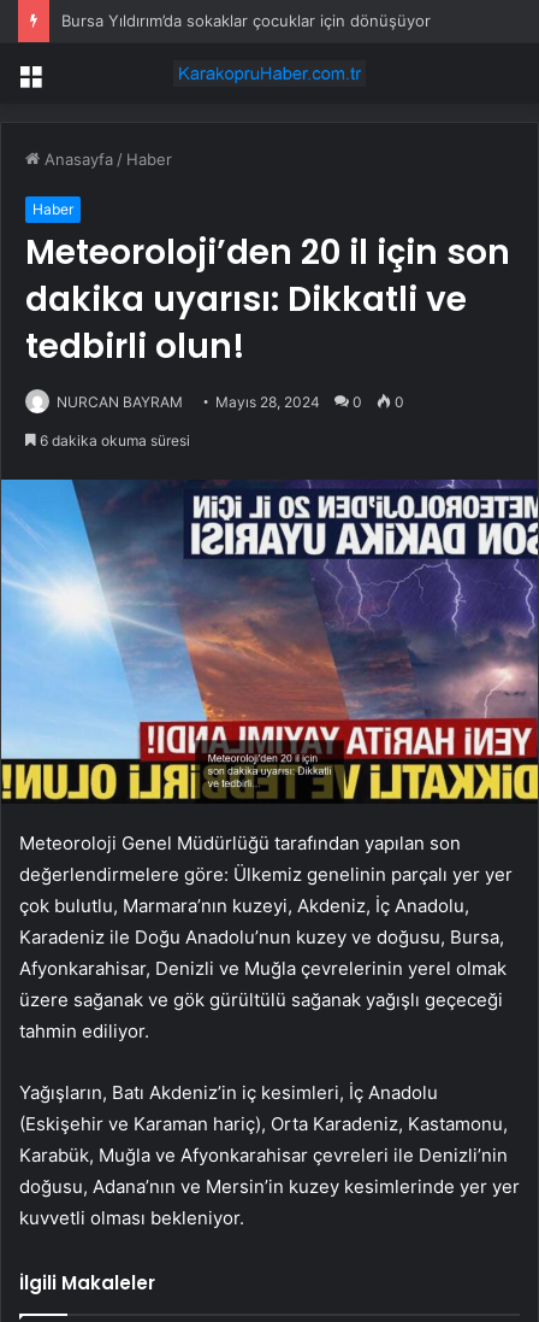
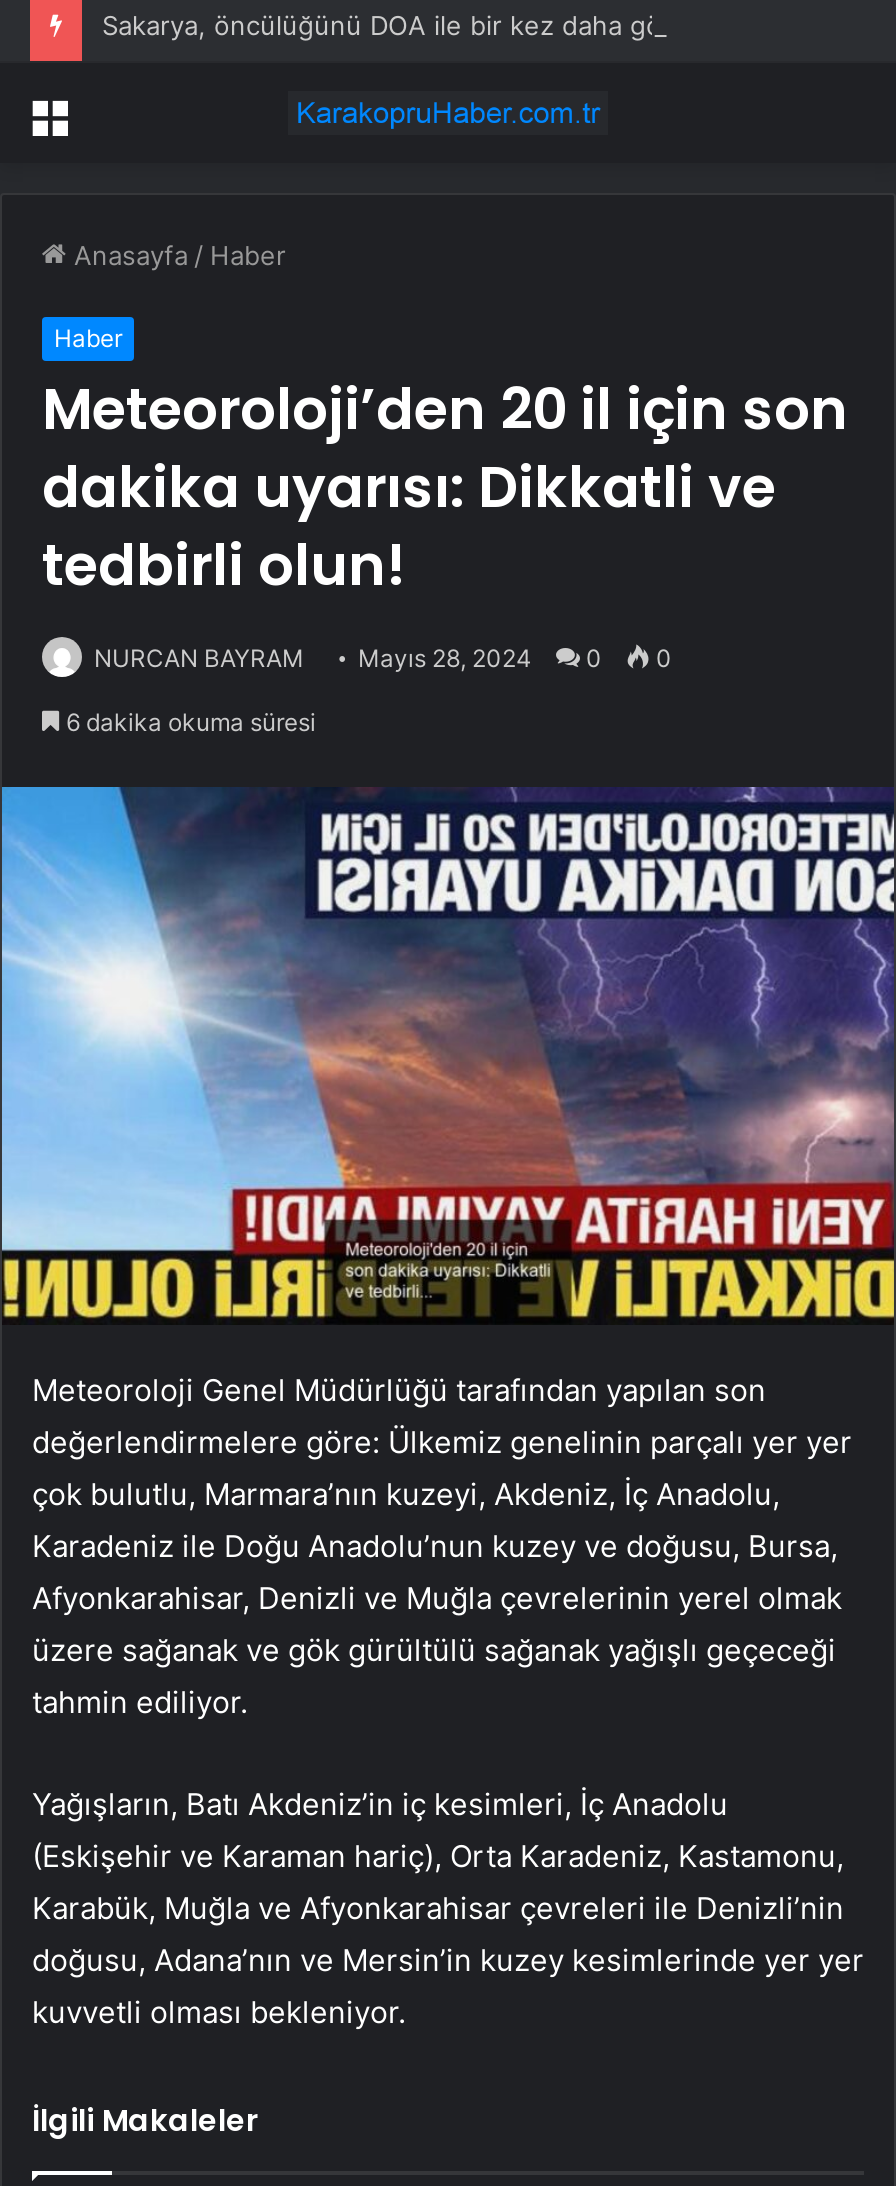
- Bursa Yıldırım’da sokaklar çocuklar için dönüşüyor
+ Sakarya, öncülüğünü DOA ile bir kez daha gösterdi
